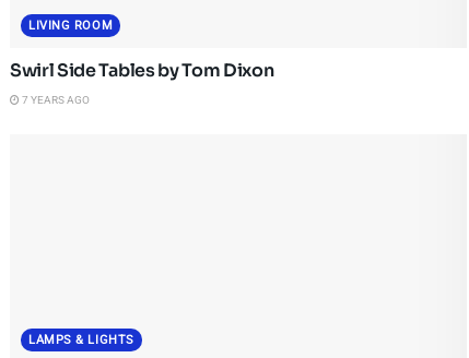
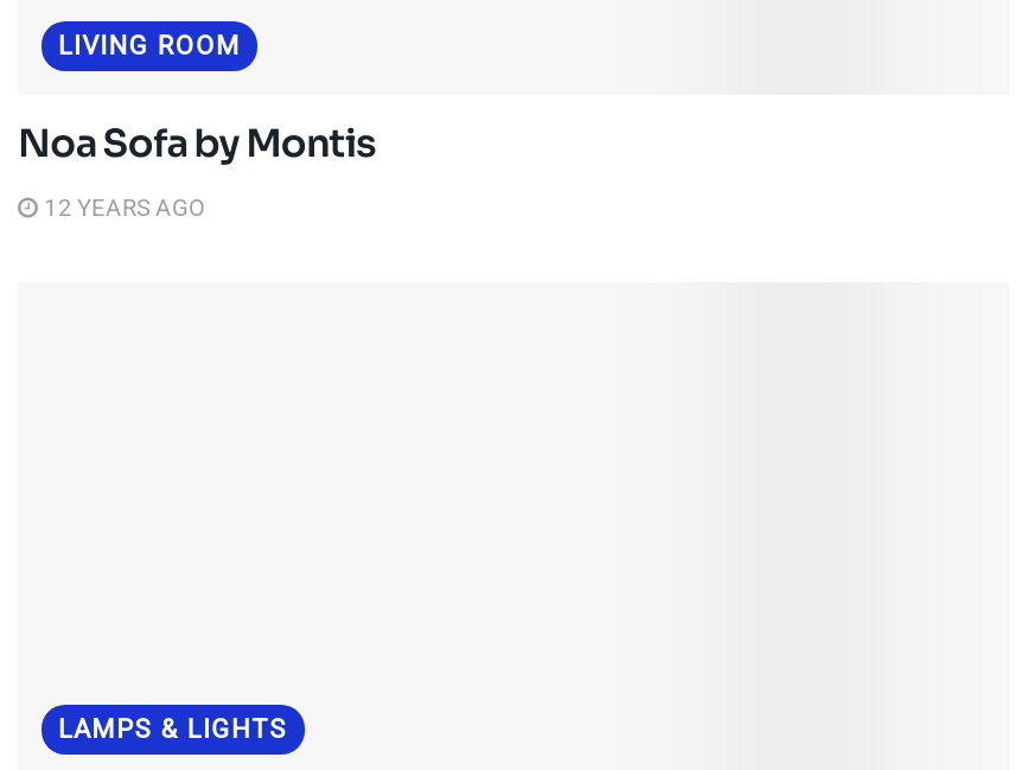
- Swirl Side Tables by Tom Dixon
+ Noa Sofa by Montis

- 7 YEARS AGO
+ 12 YEARS AGO
